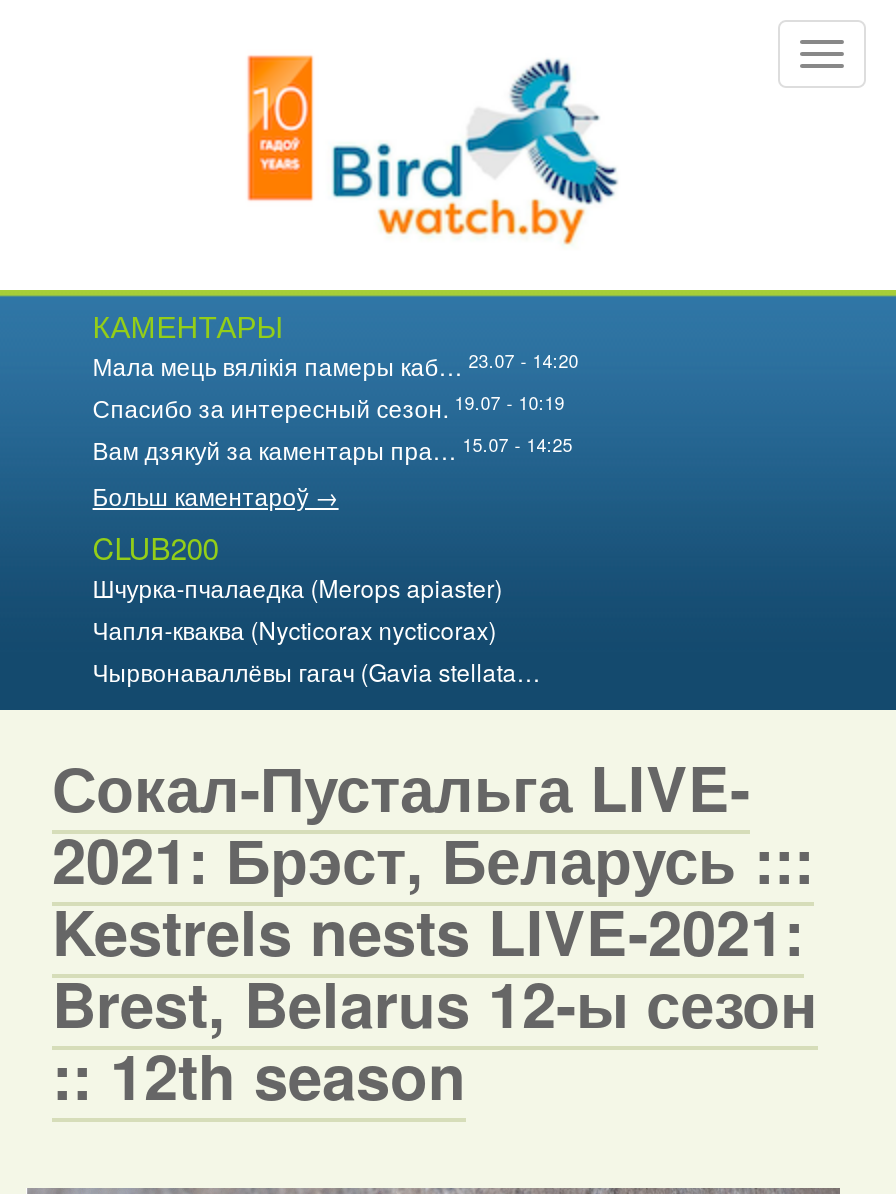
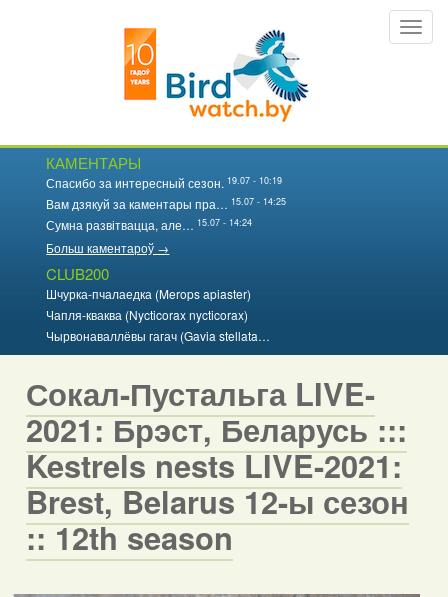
- Мала мець вялікія памеры каб… 23.07 - 14:20

moved up: Спасибо за интересный сезон. 19.07 - 10:19 | Вам дзякуй за каментары пра… 15.07 - 14:25

+ Сумна развітвацца, але… 15.07 - 14:24
